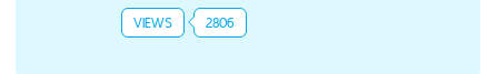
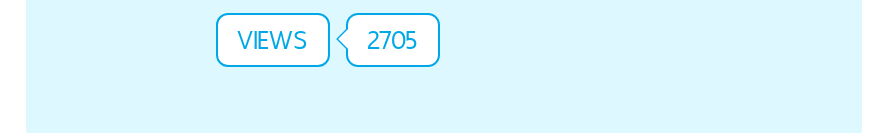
- VIEWS 2806
+ VIEWS 2705
